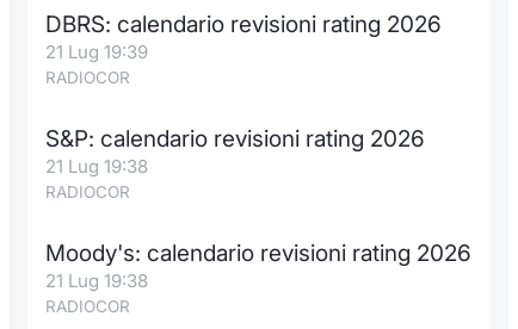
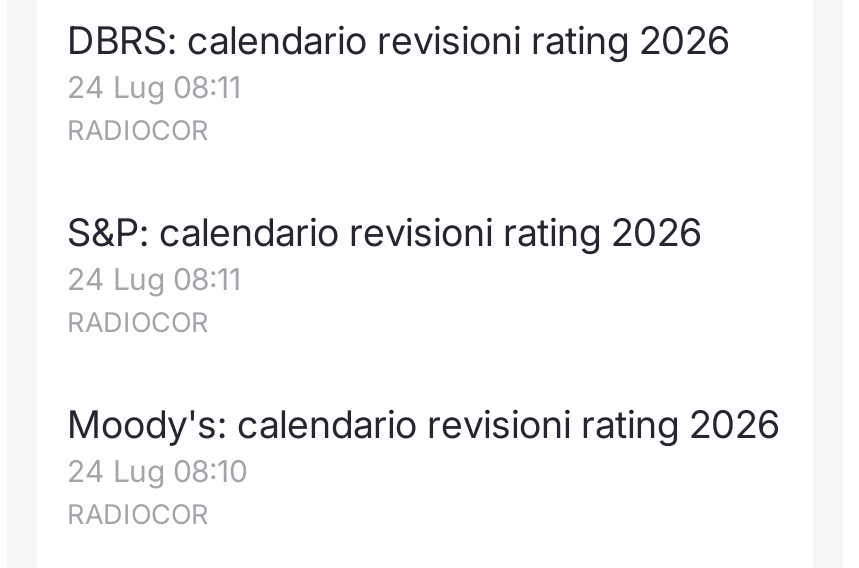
- 21 Lug 19:39
+ 24 Lug 08:11

- 21 Lug 19:38
+ 24 Lug 08:11

- 21 Lug 19:38
+ 24 Lug 08:10
